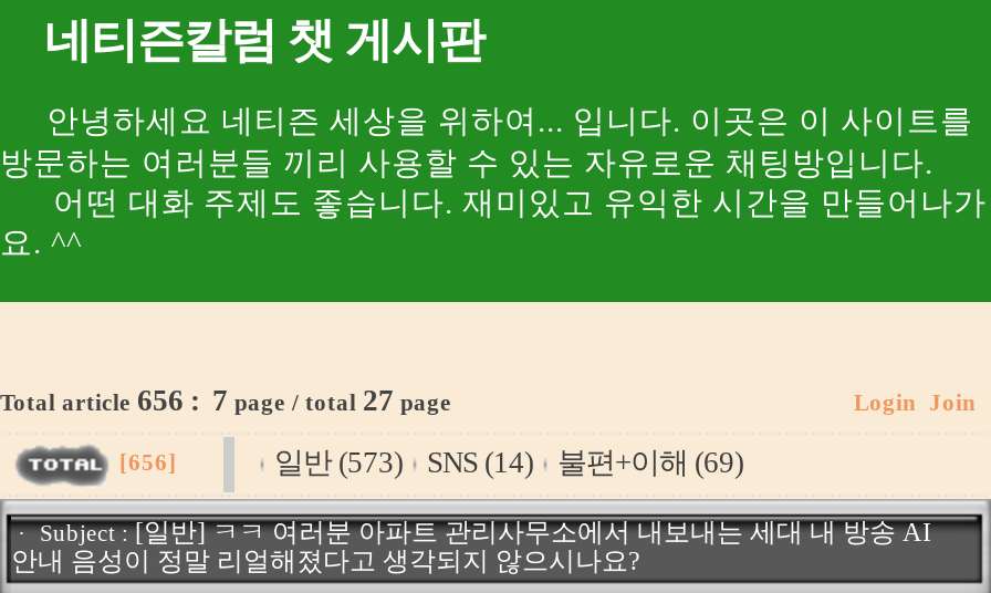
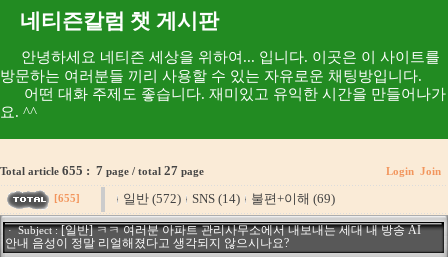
- Total article 656 : 7 page / total 27 page
+ Total article 655 : 7 page / total 27 page

- [656]
+ [655]

- 일반 (573) SNS (14) 불편+이해 (69)
+ 일반 (572) SNS (14) 불편+이해 (69)
